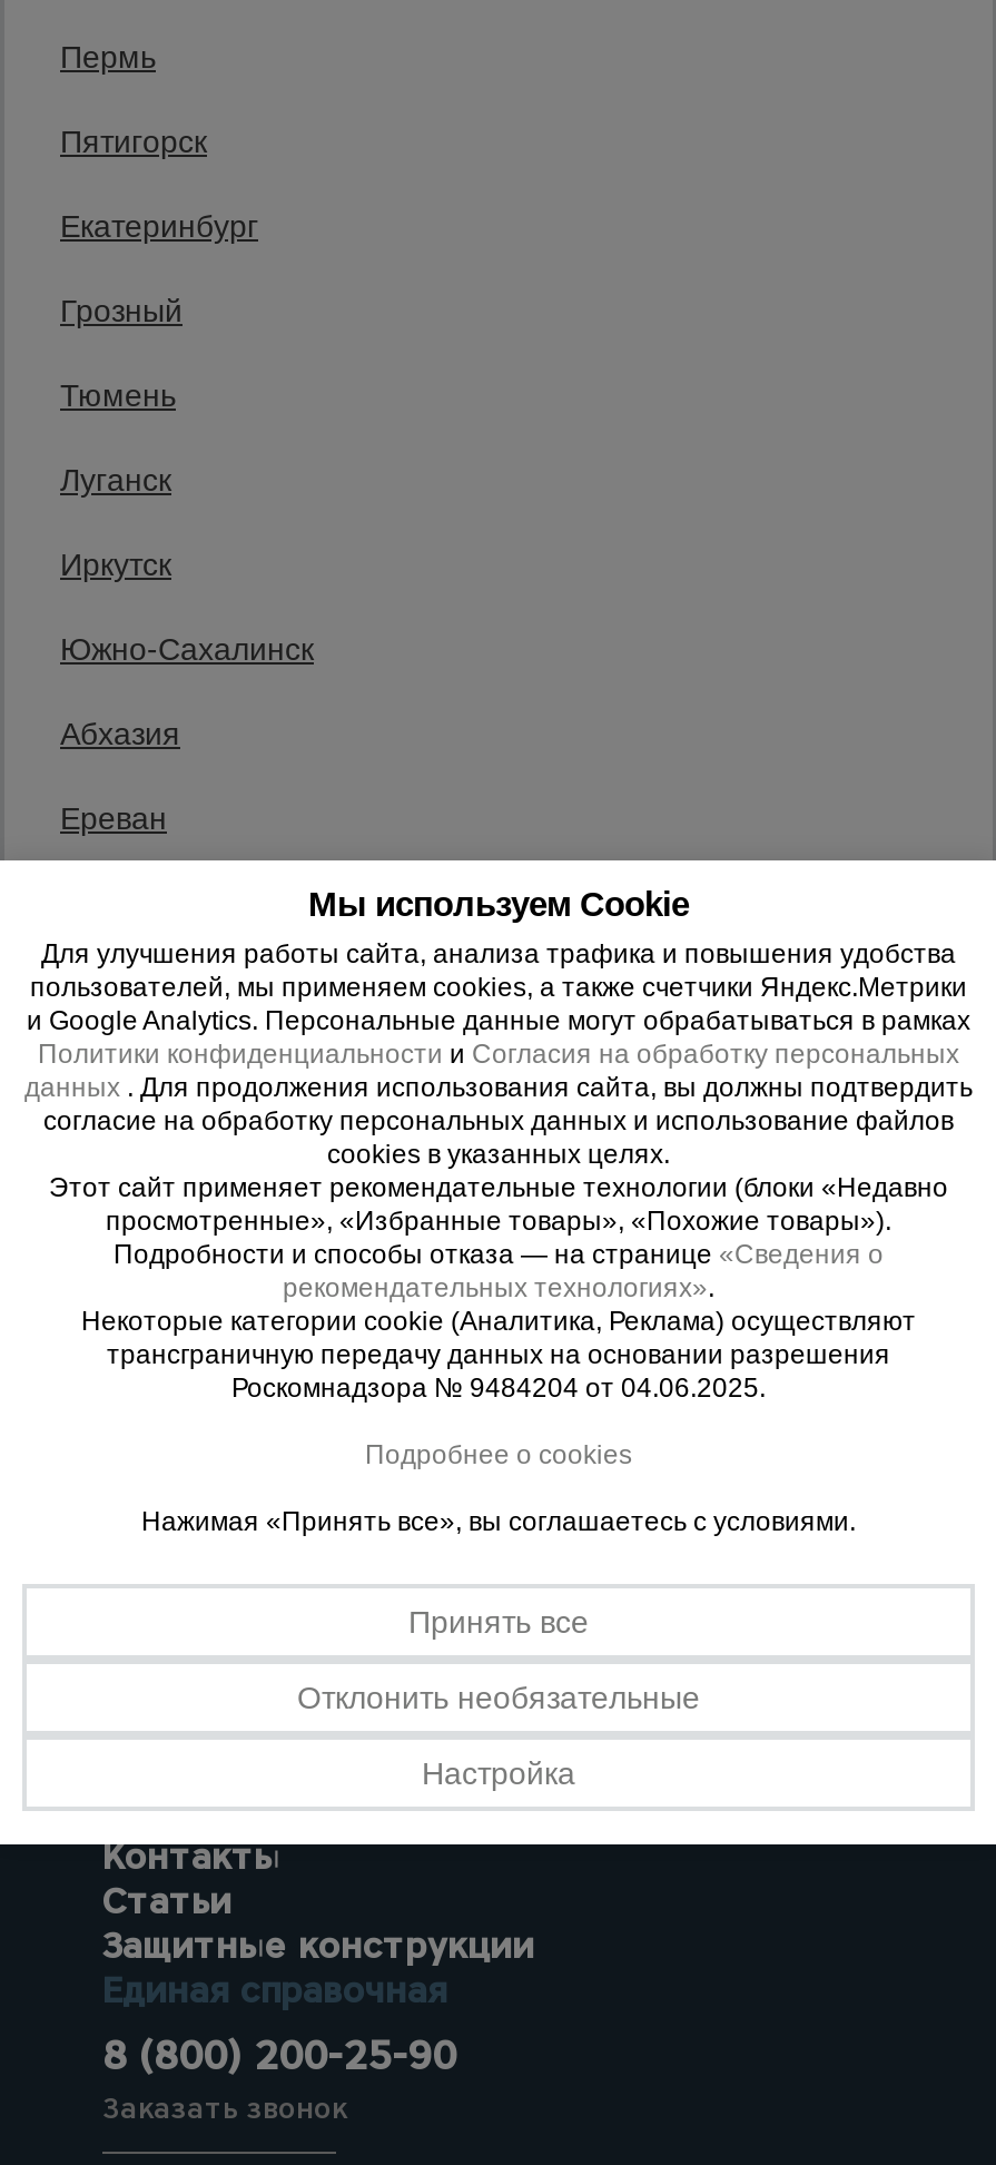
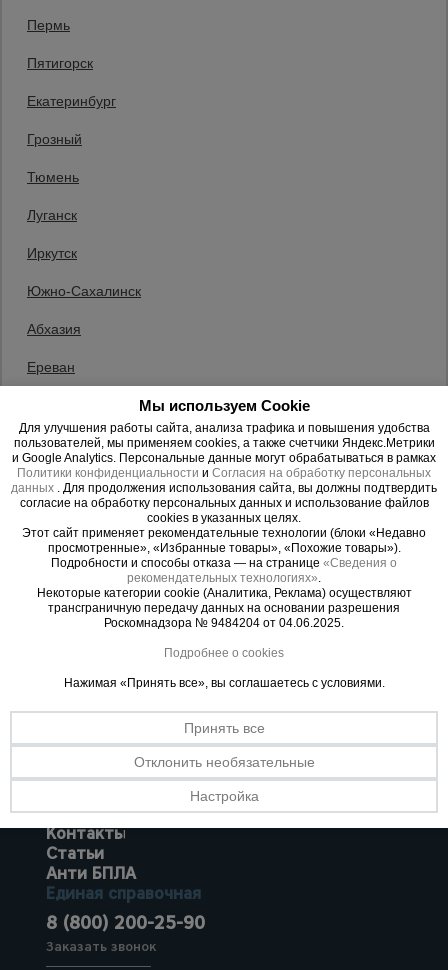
- Защитные конструкции
+ Анти БПЛА
